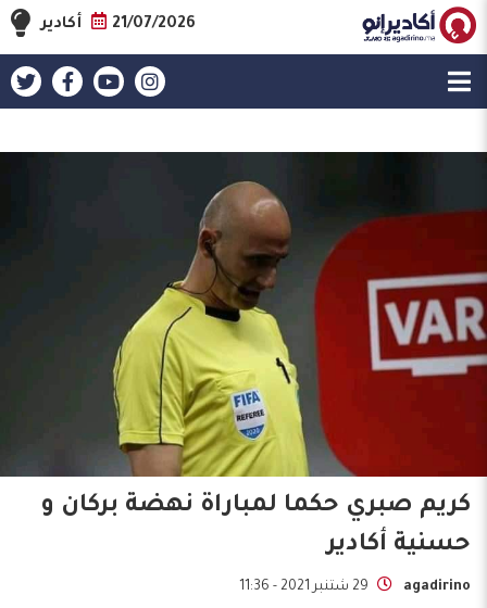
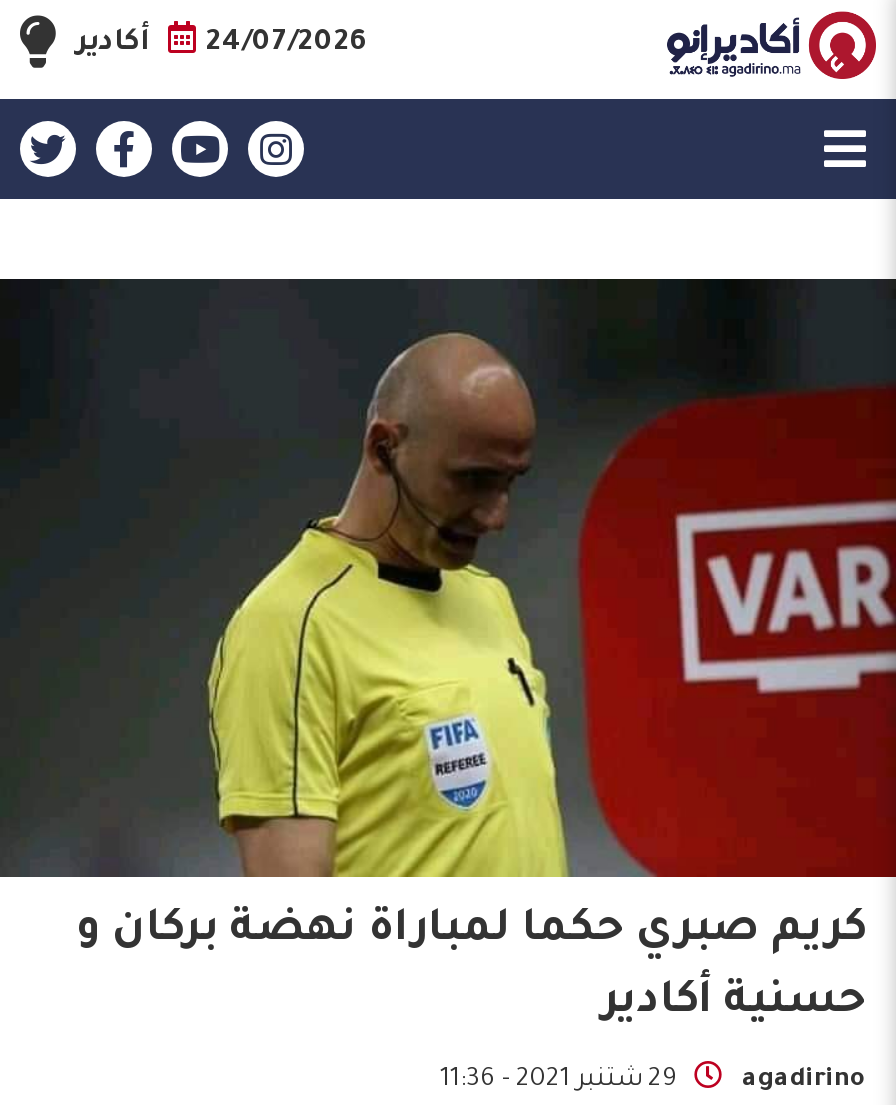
- 21/07/2026
+ 24/07/2026
